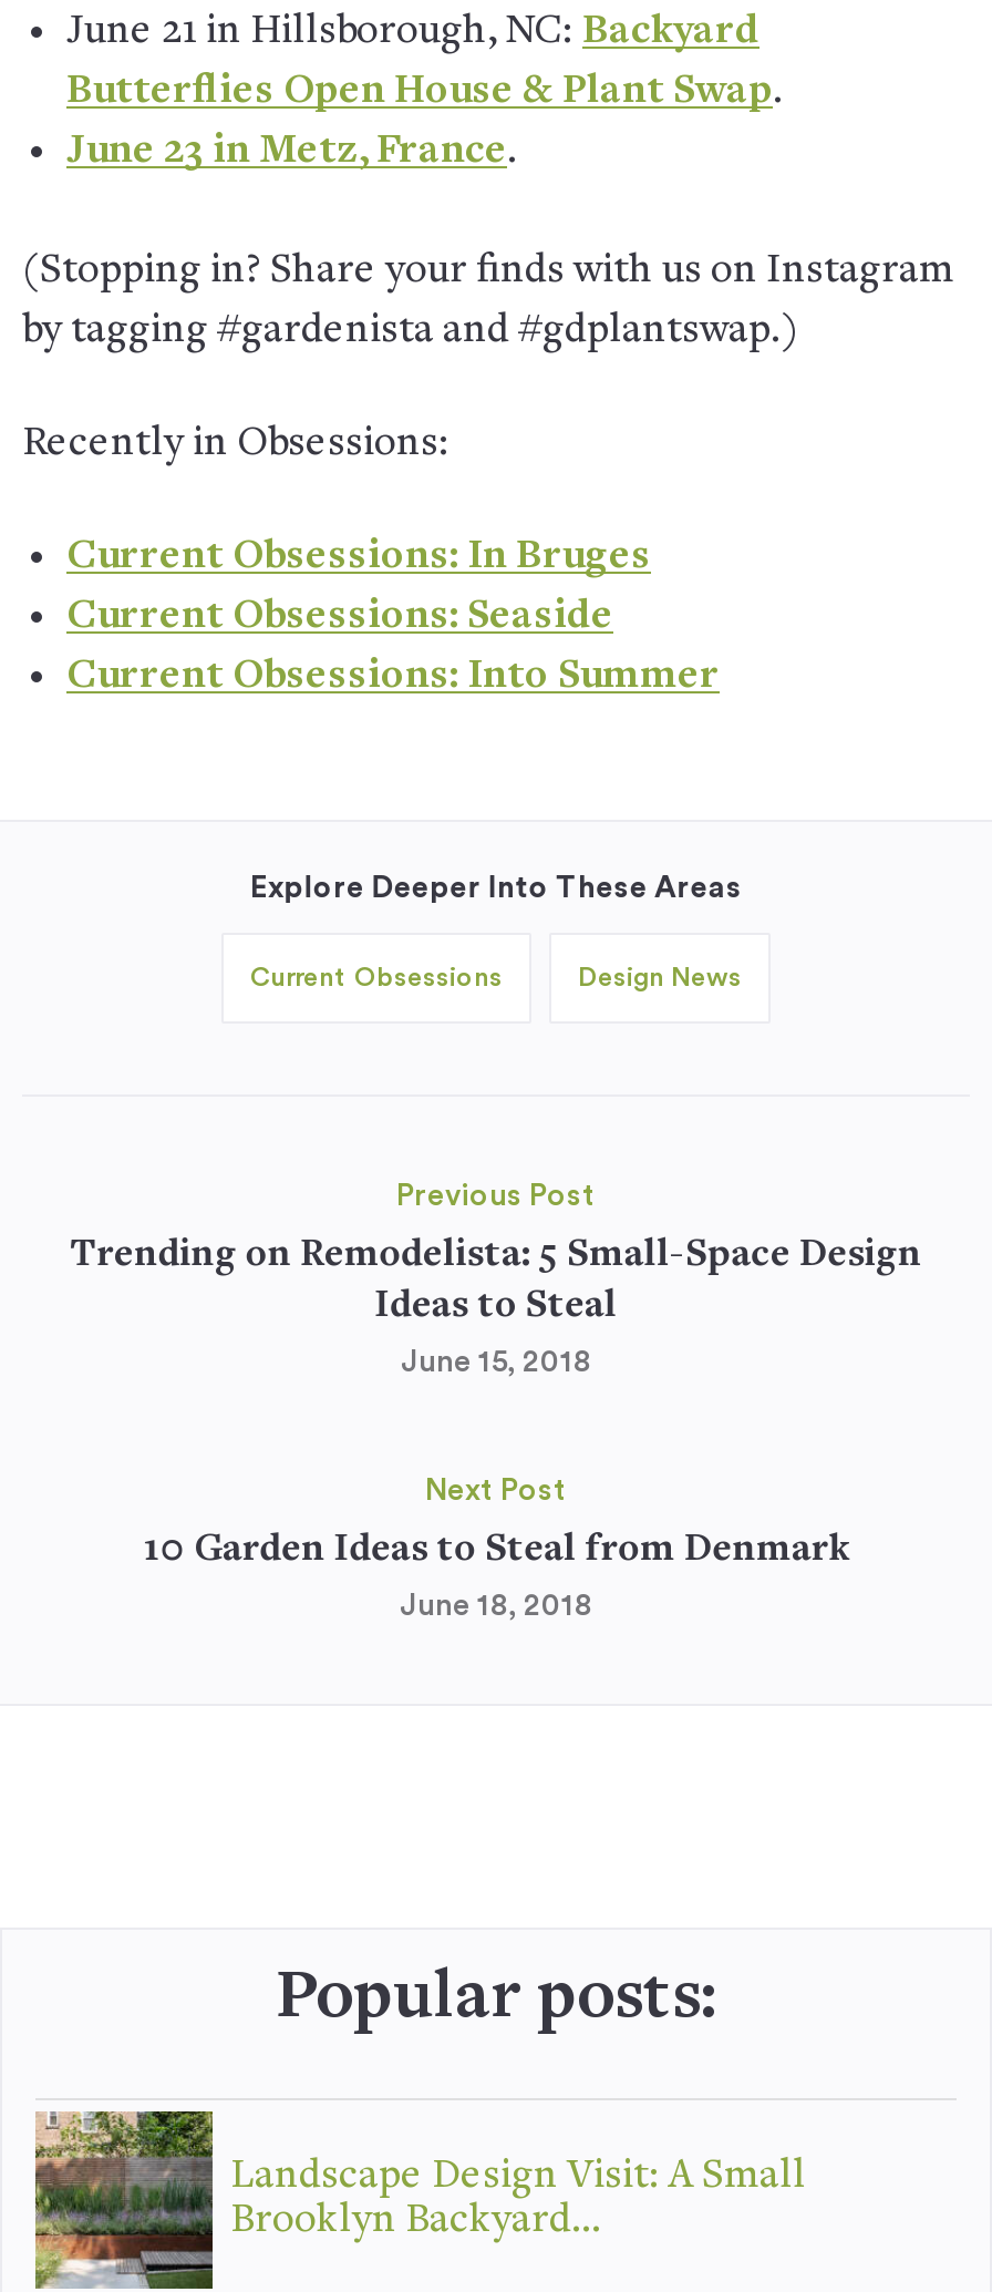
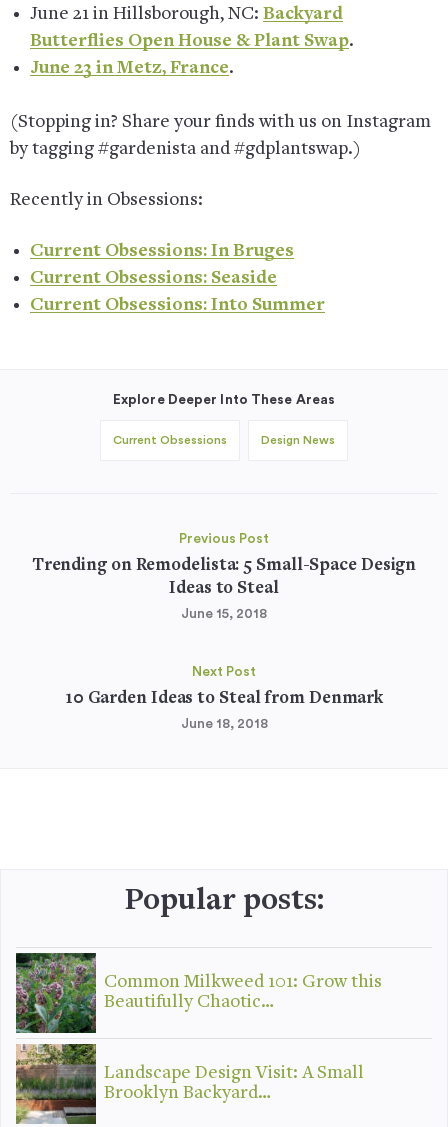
+ [image]
+ Common Milkweed 101: Grow this
+ Beautifully Chaotic…
